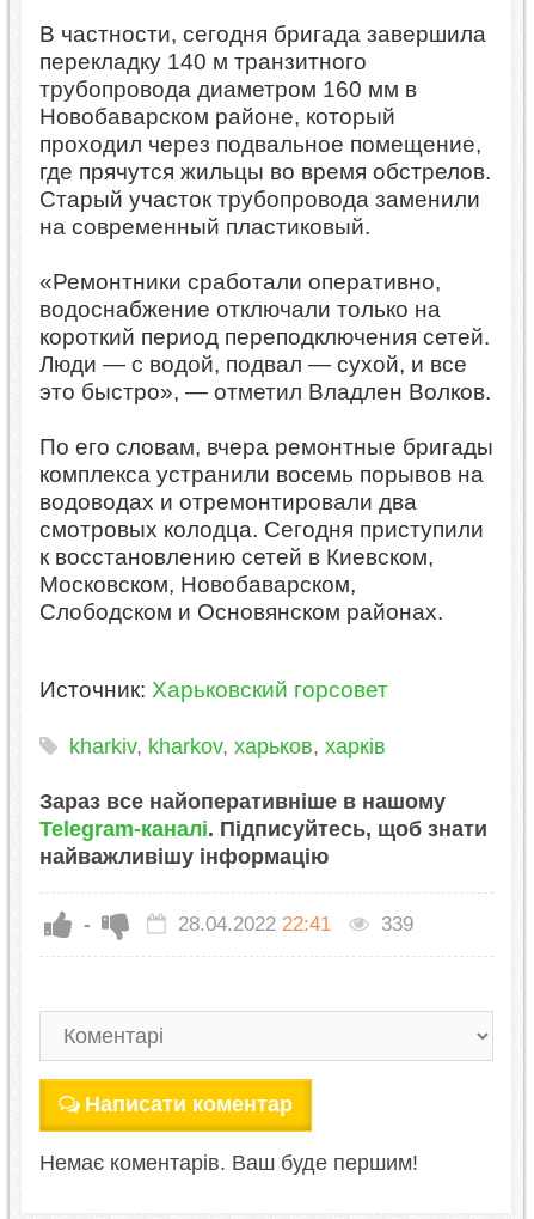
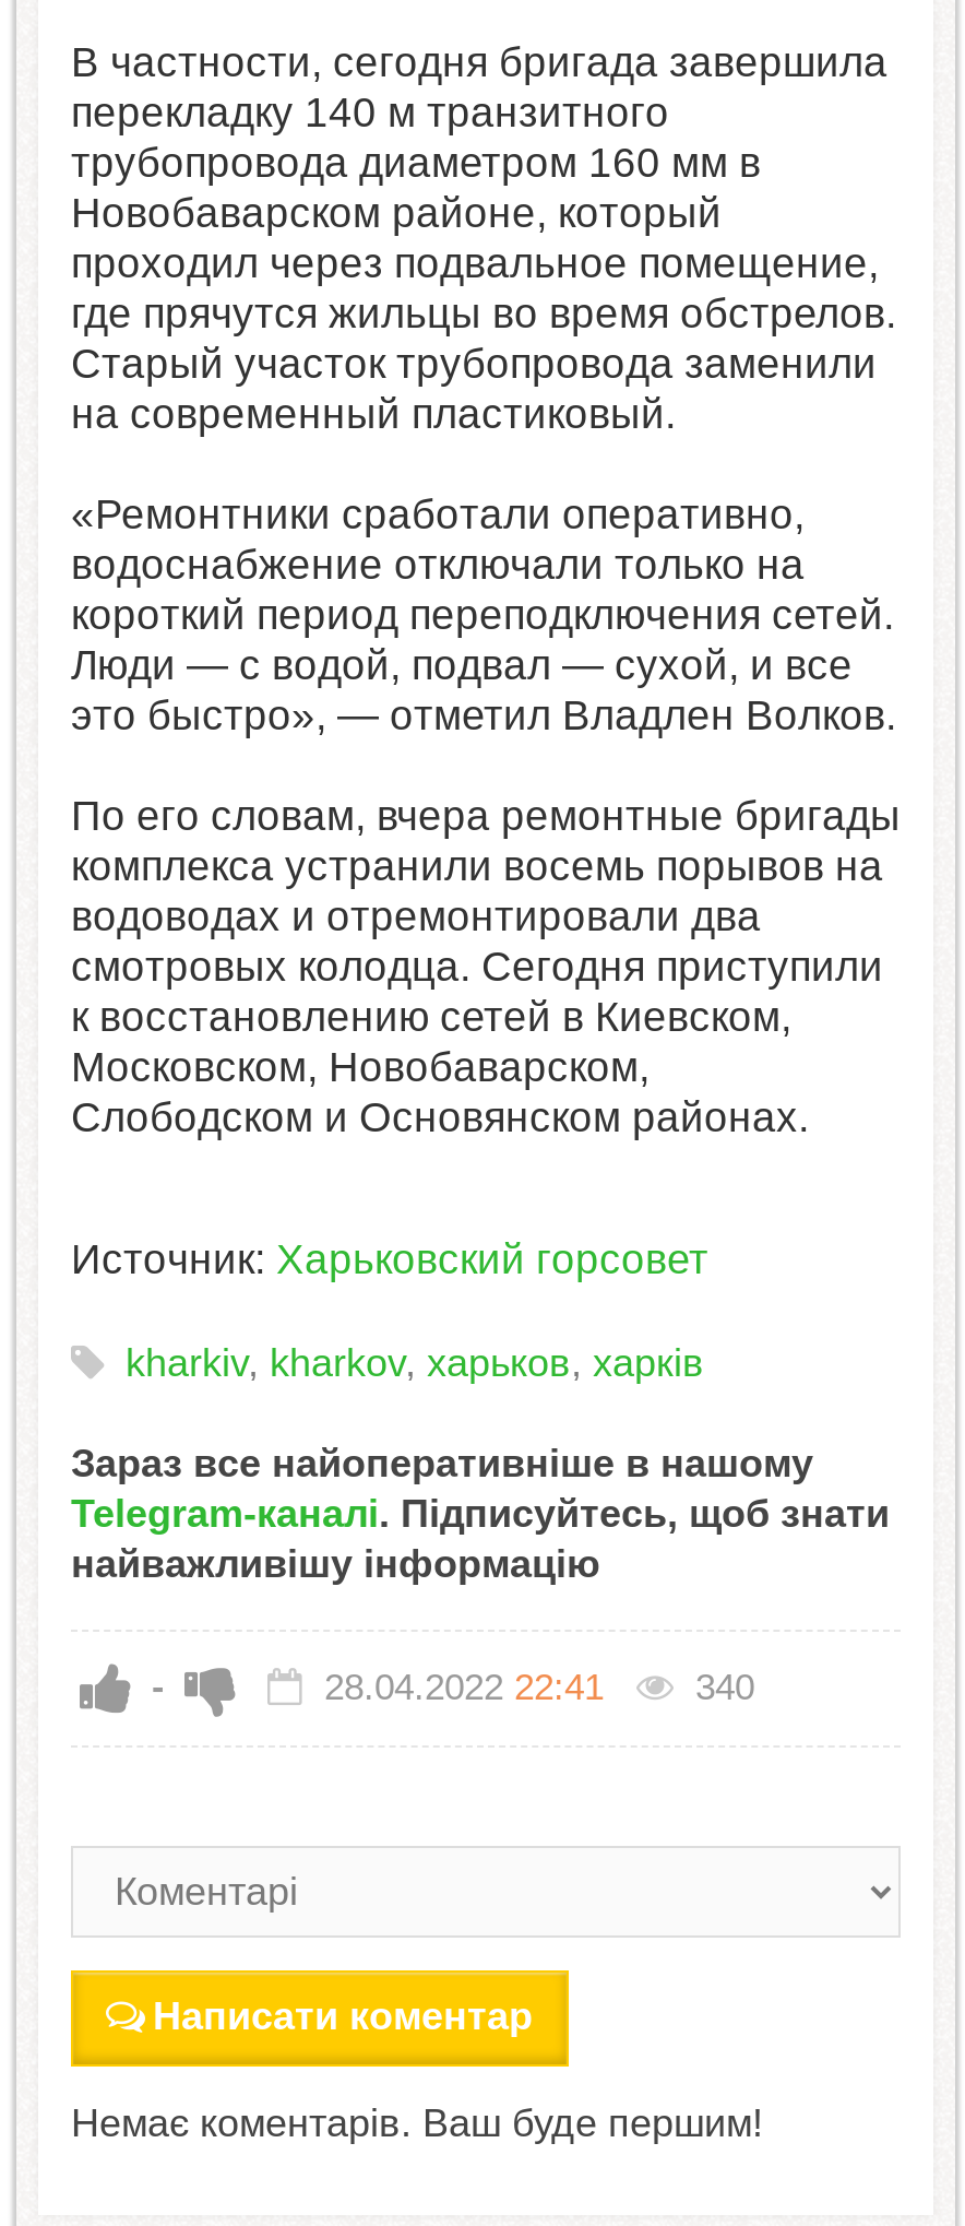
- 28.04.2022 22:41 339
+ 28.04.2022 22:41 340
